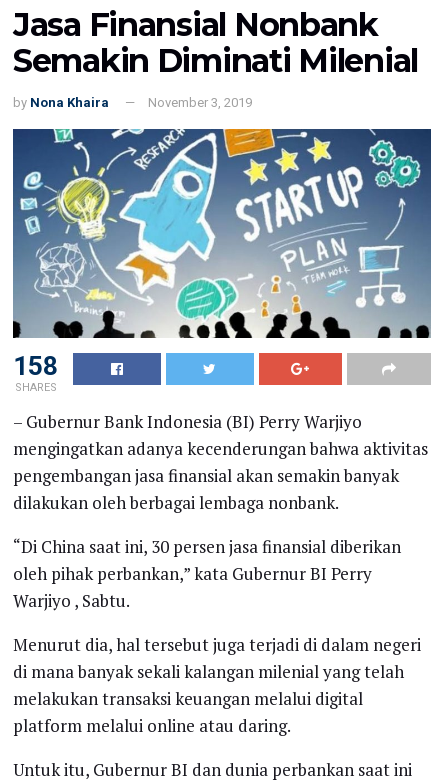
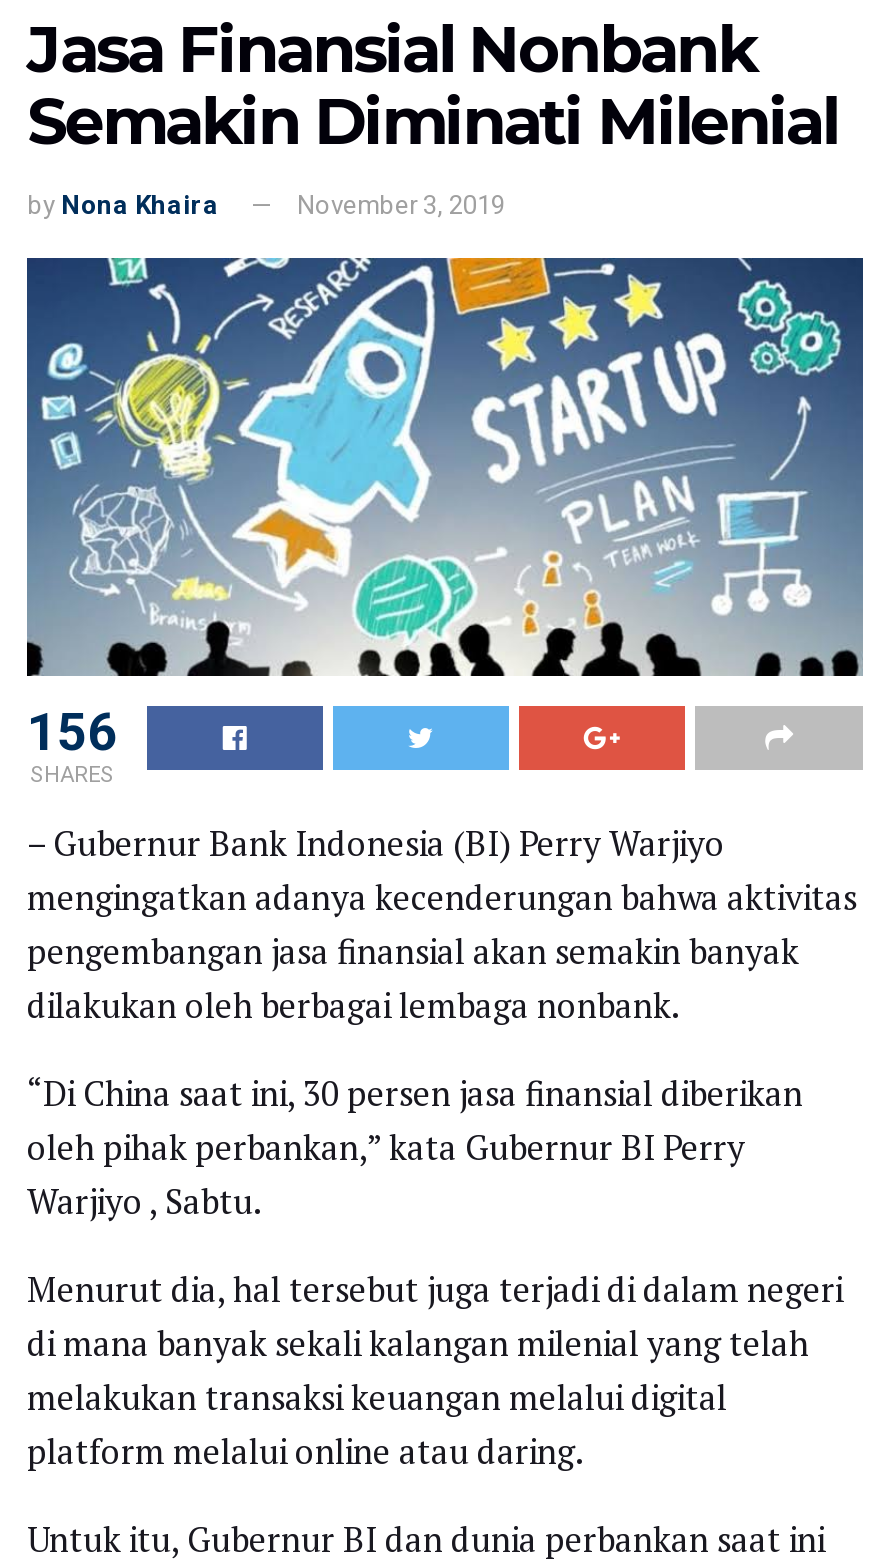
- 158
+ 156
